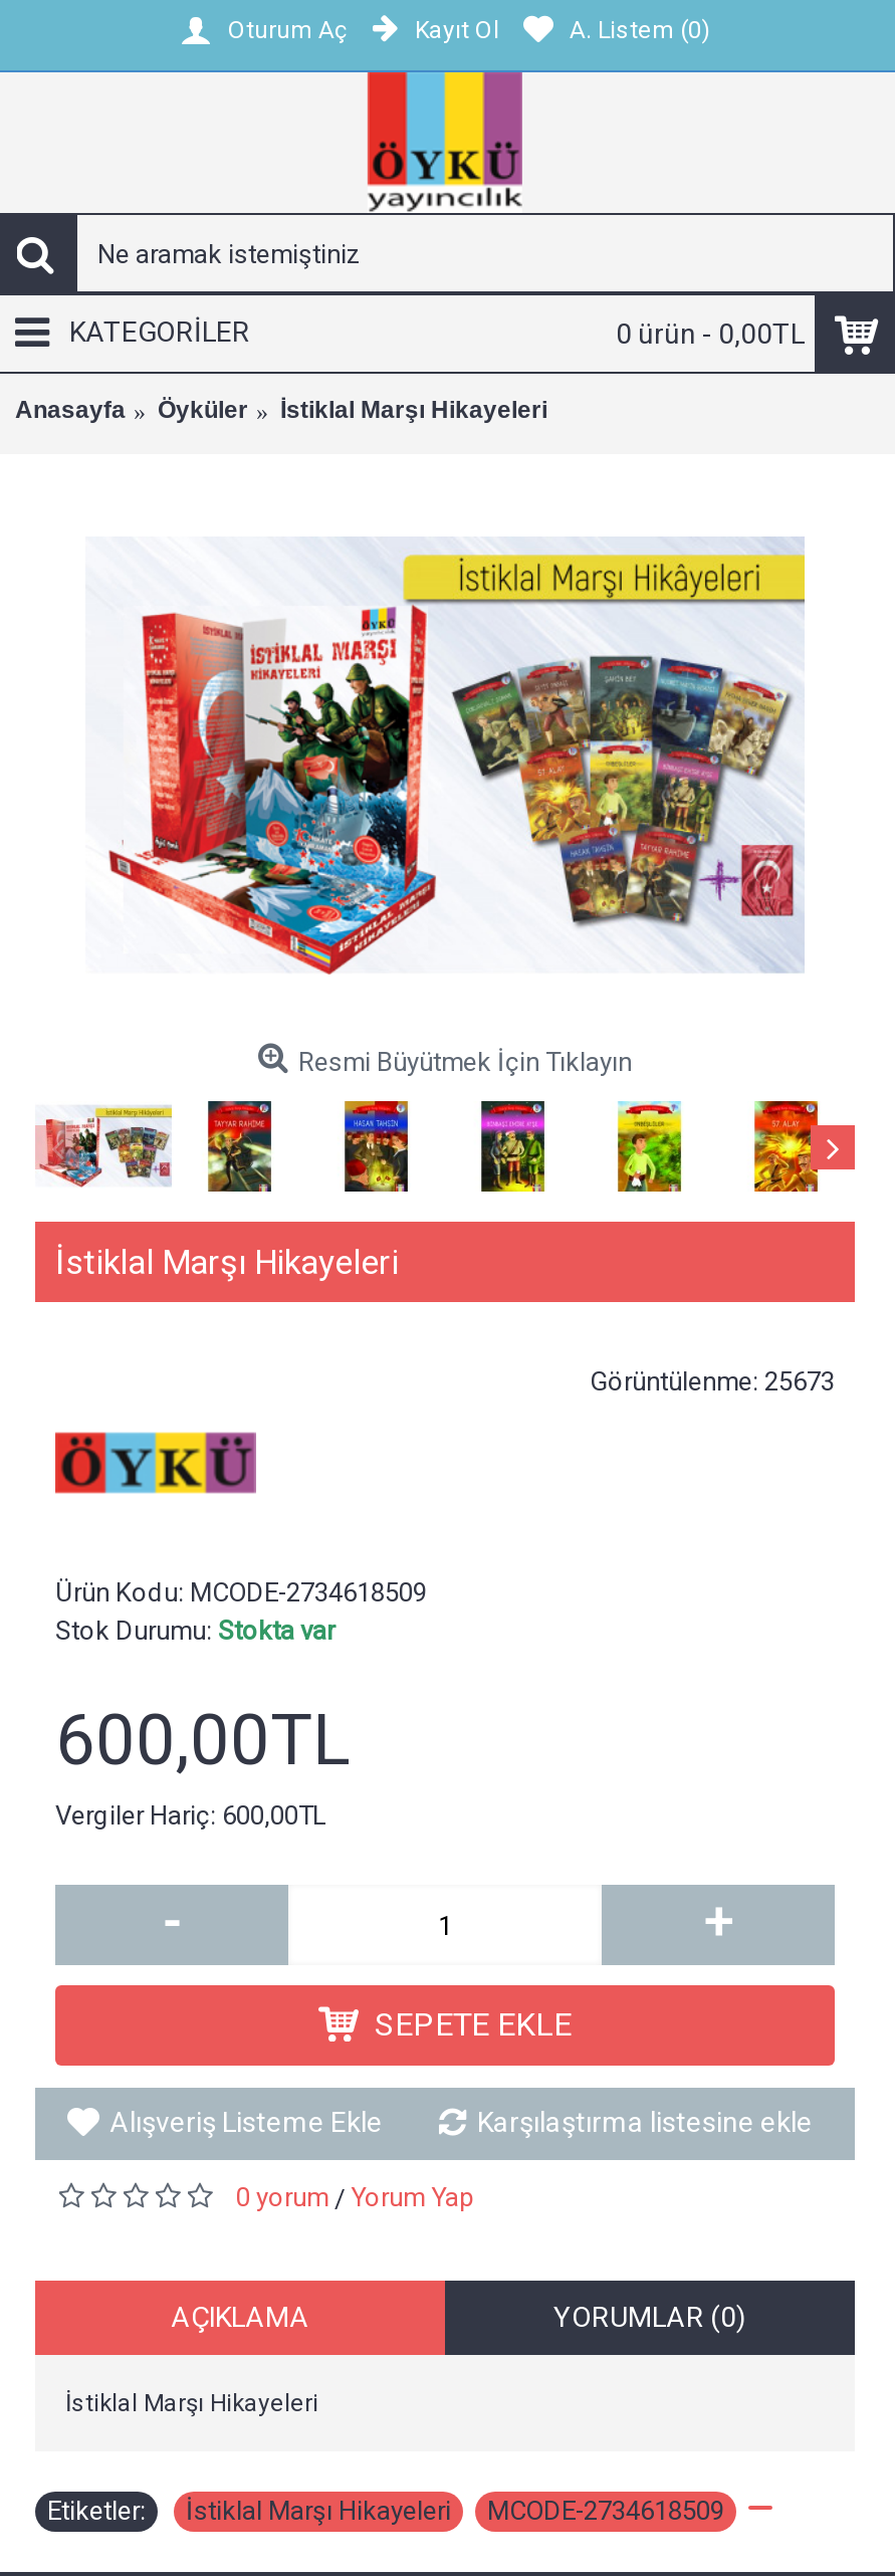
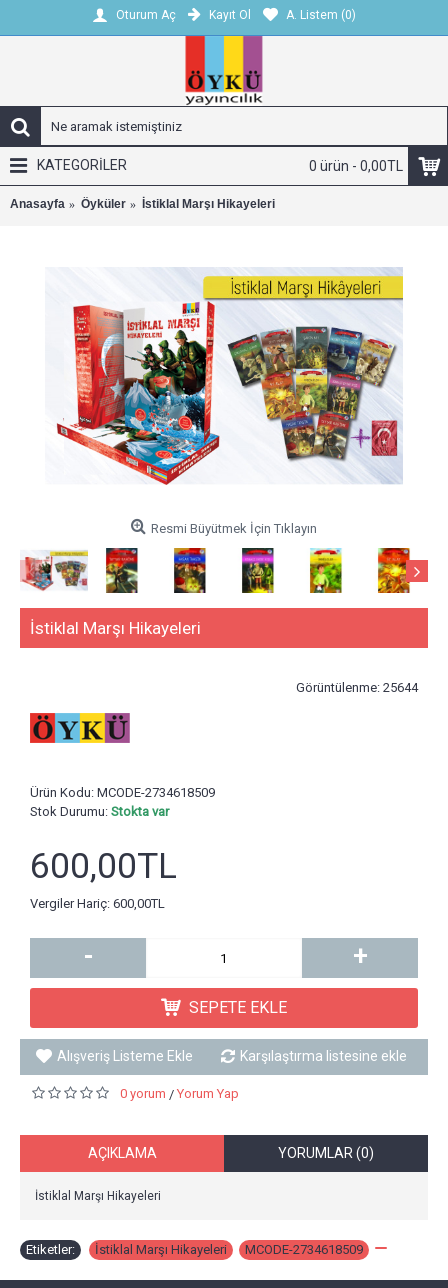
- Görüntülenme: 25673
+ Görüntülenme: 25644
